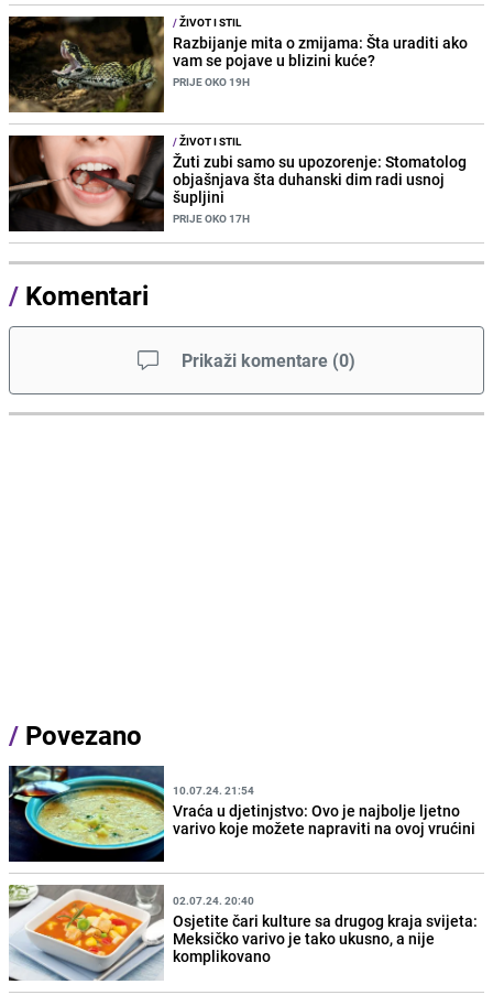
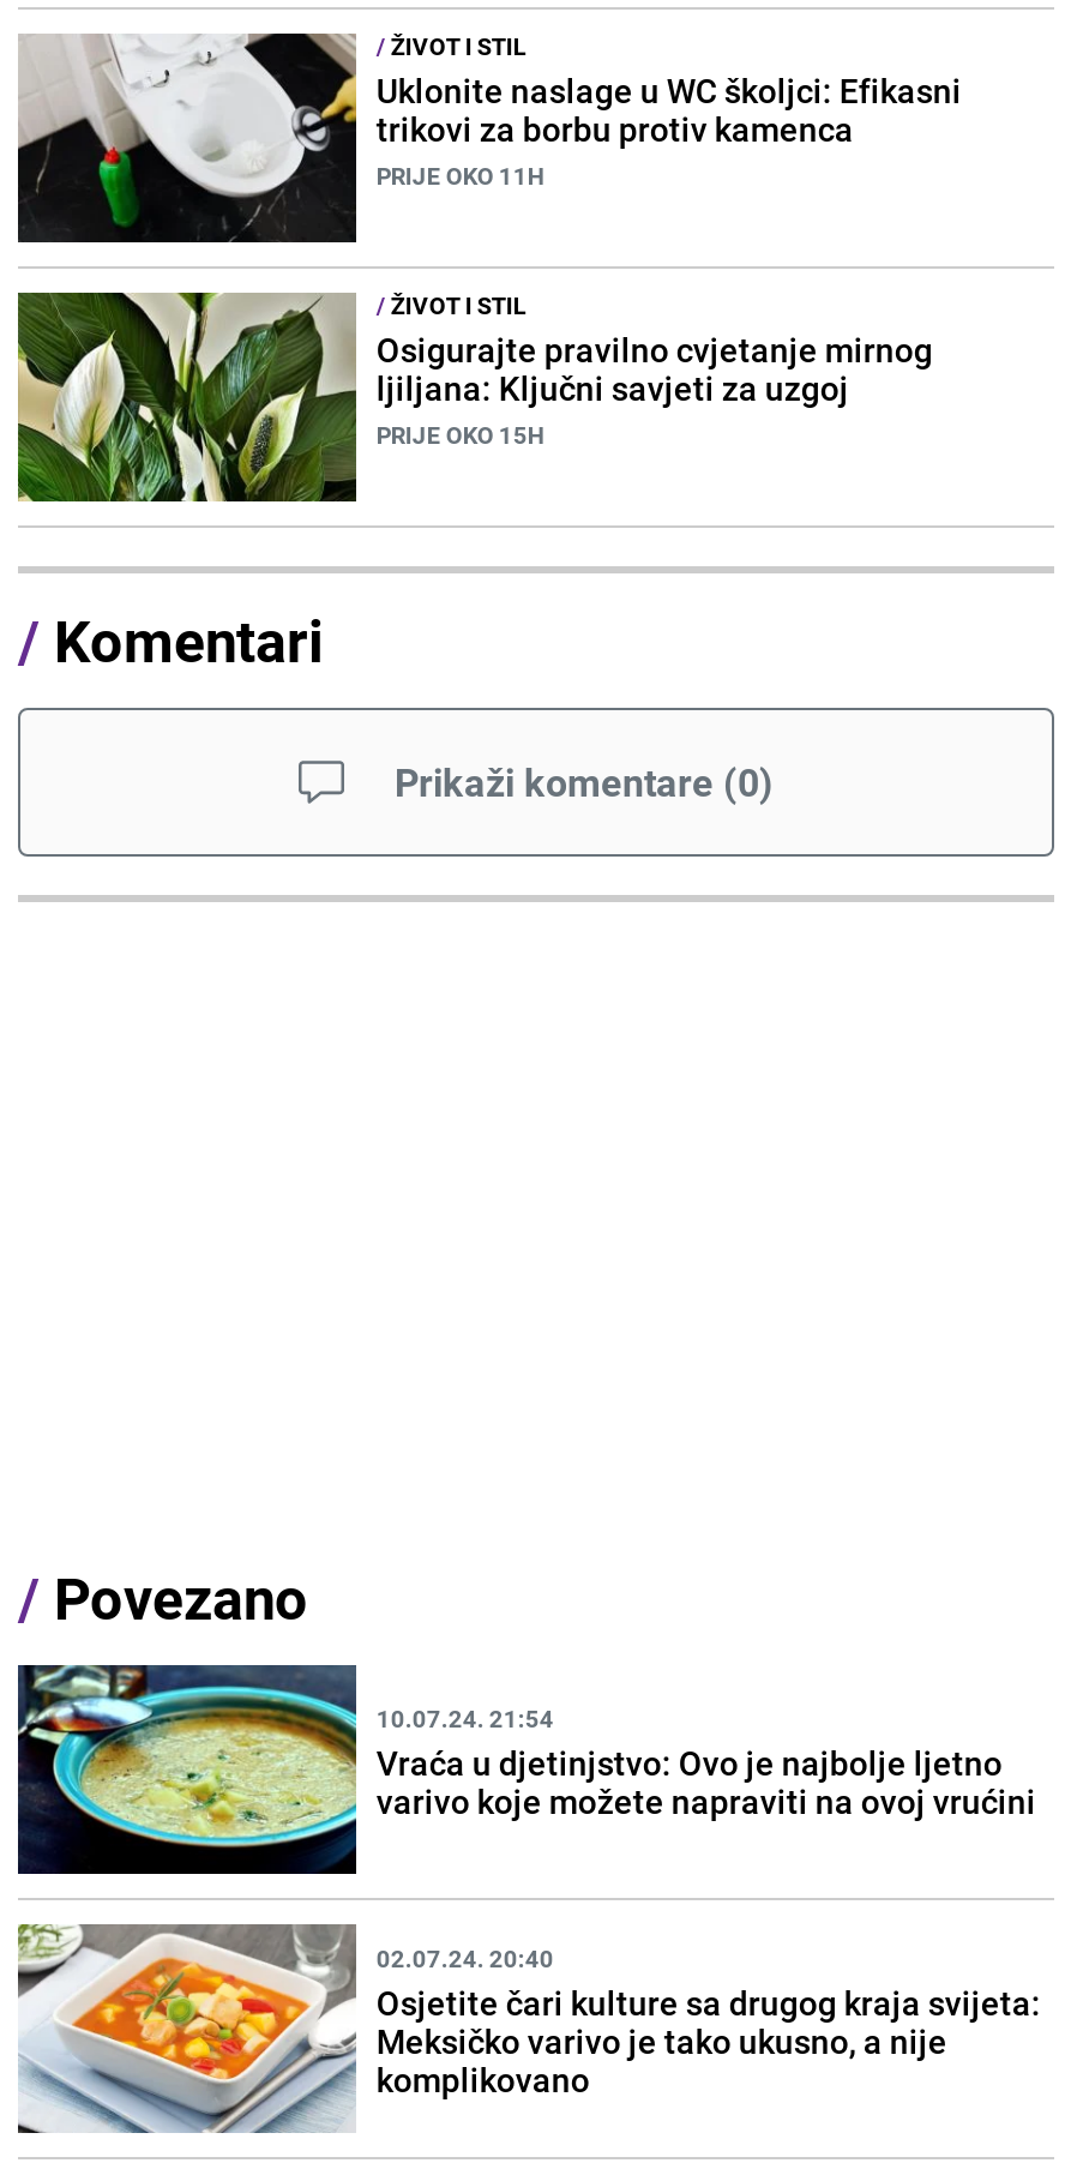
- [image]
- Razbijanje mita o zmijama: Šta uraditi ako
- vam se pojave u blizini kuće?
- PRIJE OKO 19H
+ [image]
+ Uklonite naslage u WC školjci: Efikasni
+ trikovi za borbu protiv kamenca
+ PRIJE OKO 11H

- [image]
- Žuti zubi samo su upozorenje: Stomatolog
- objašnjava šta duhanski dim radi usnoj
- šupljini
- PRIJE OKO 17H
+ [image]
+ Osigurajte pravilno cvjetanje mirnog
+ ljiljana: Ključni savjeti za uzgoj
+ PRIJE OKO 15H
